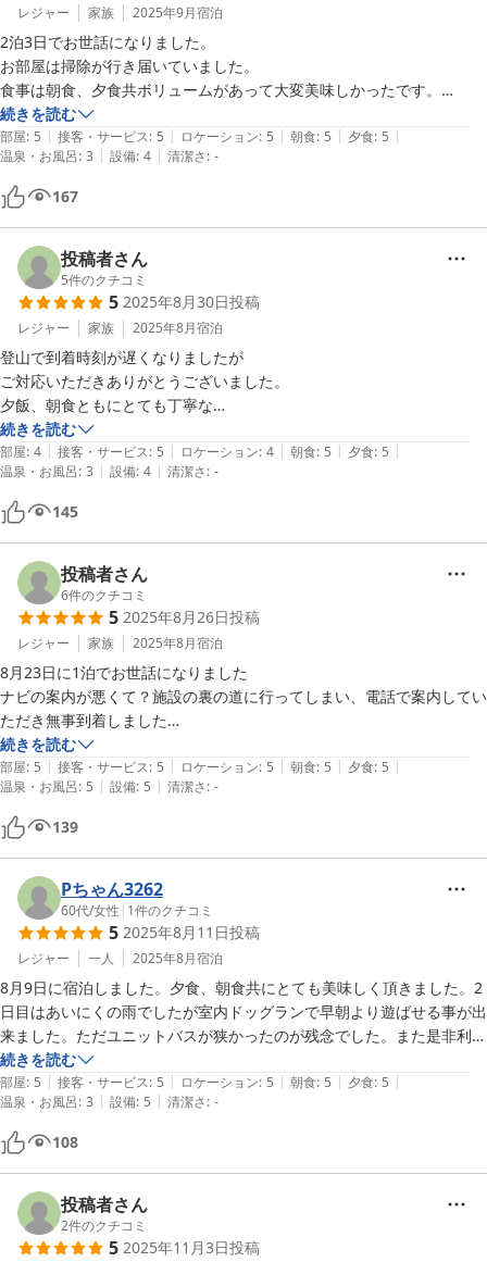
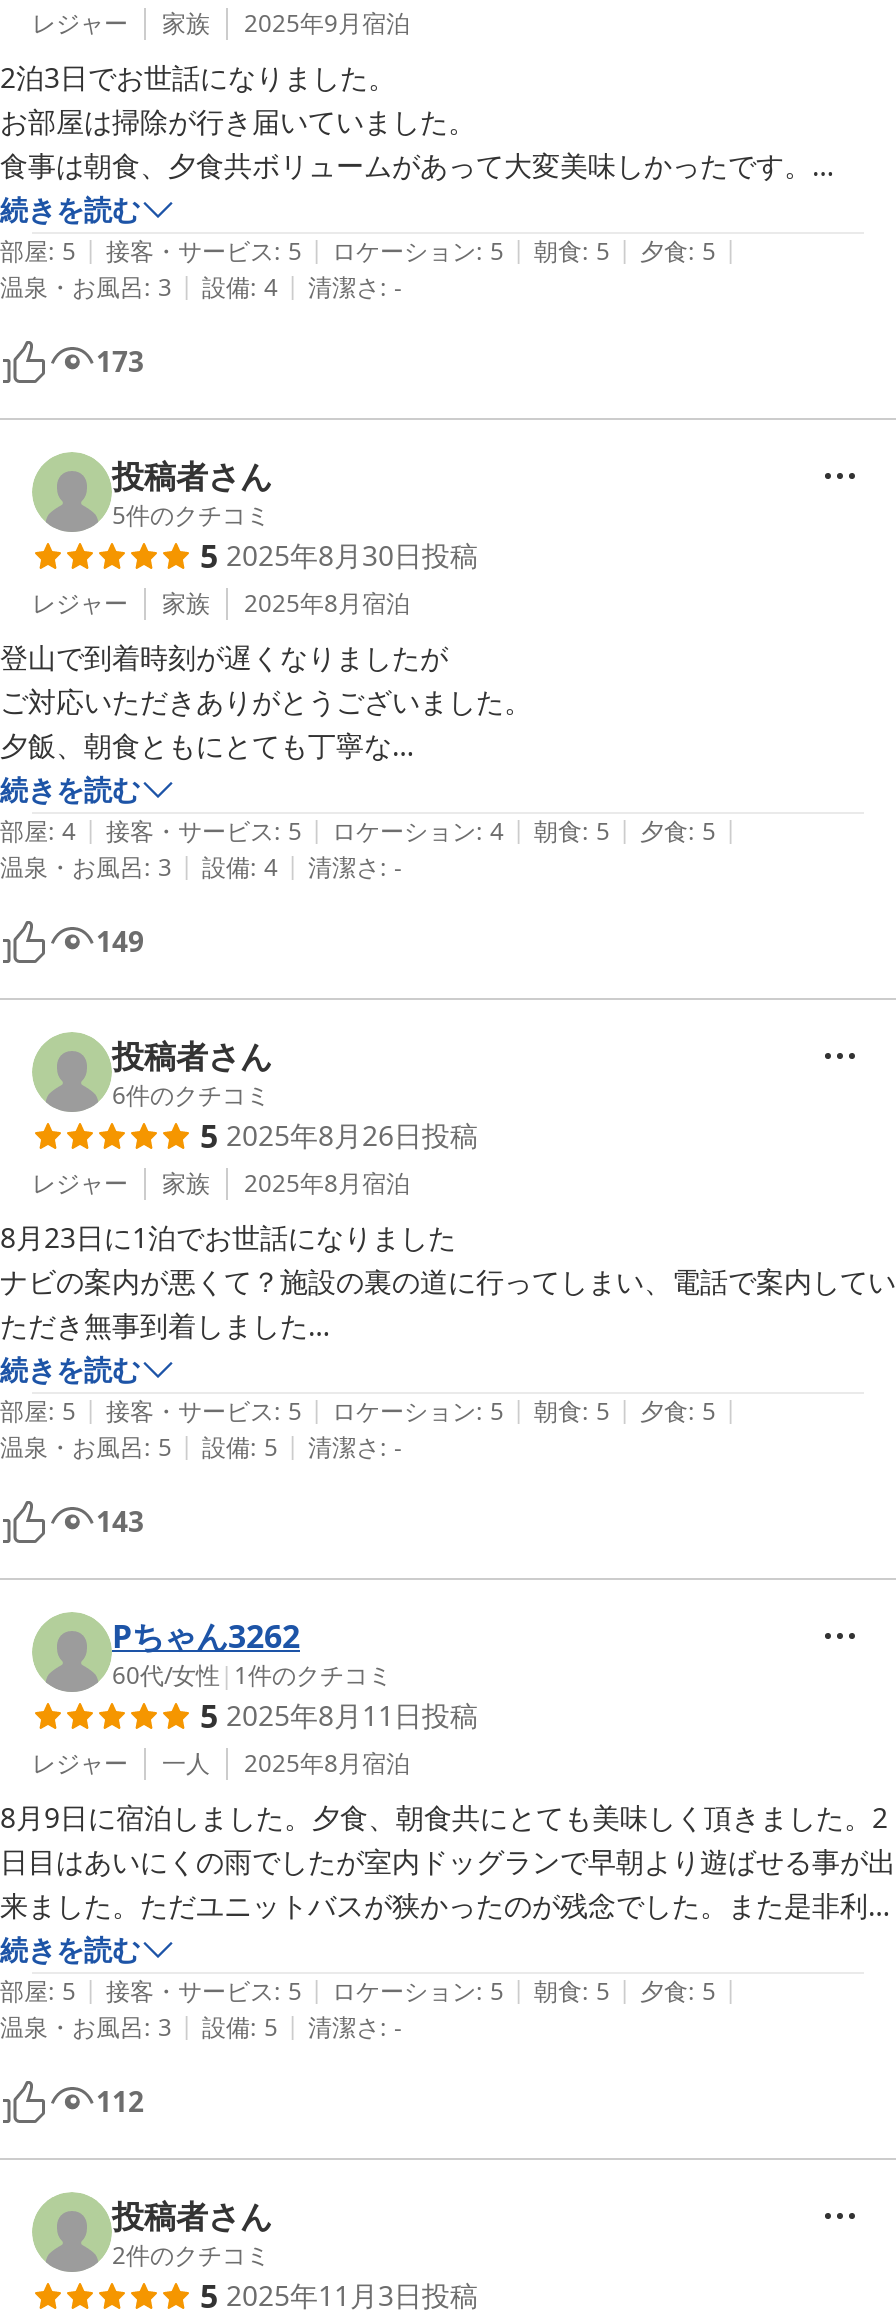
- 167
+ 173

- 145
+ 149

- 139
+ 143

- 108
+ 112
